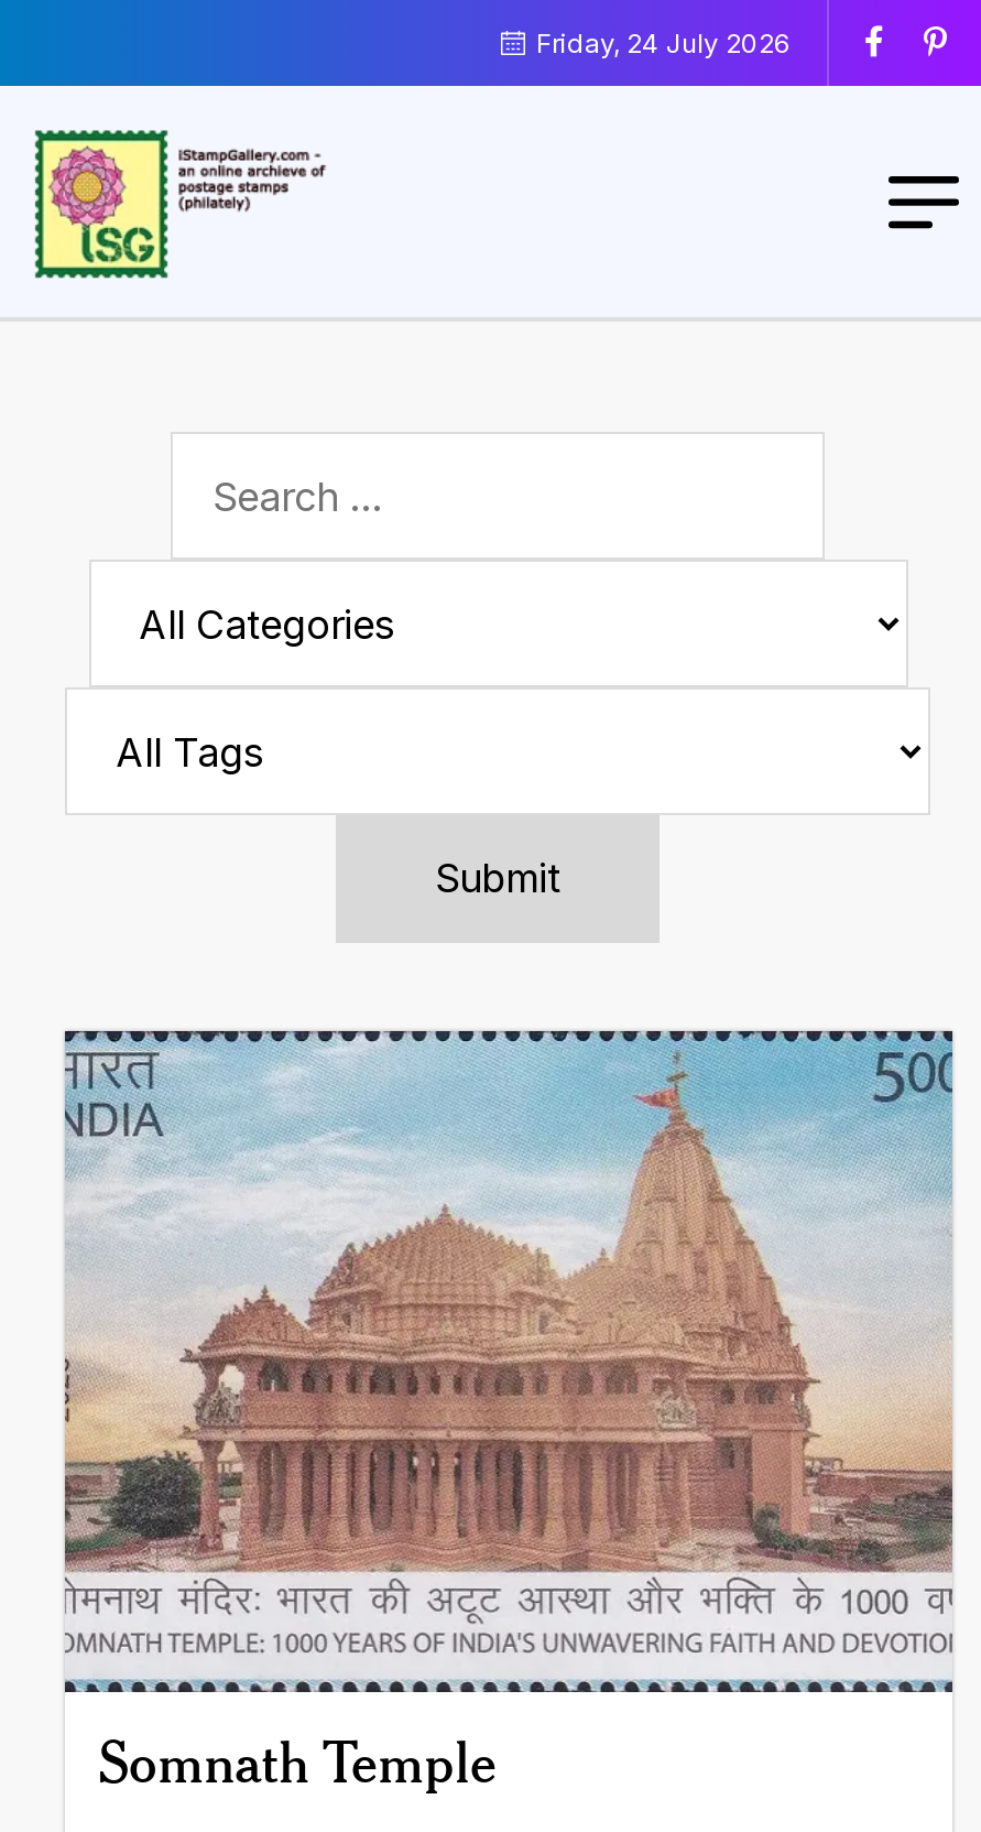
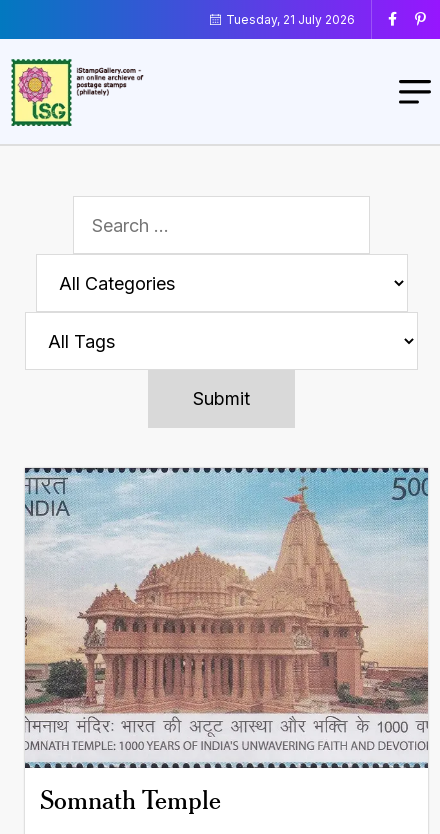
- Friday, 24 July 2026
+ Tuesday, 21 July 2026
